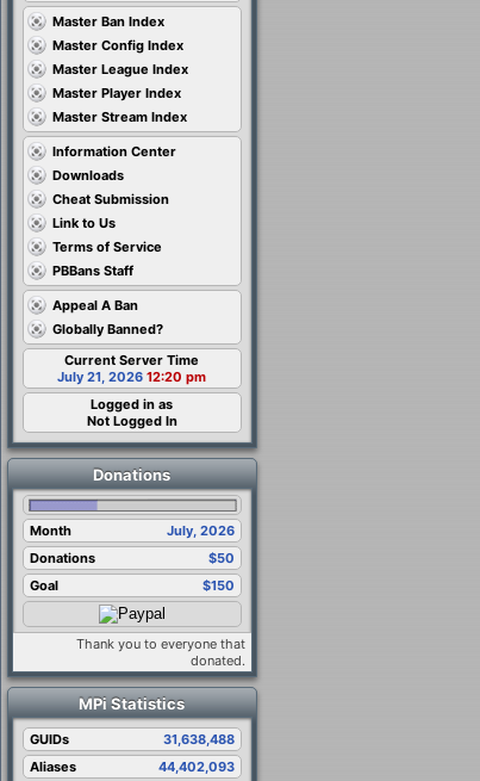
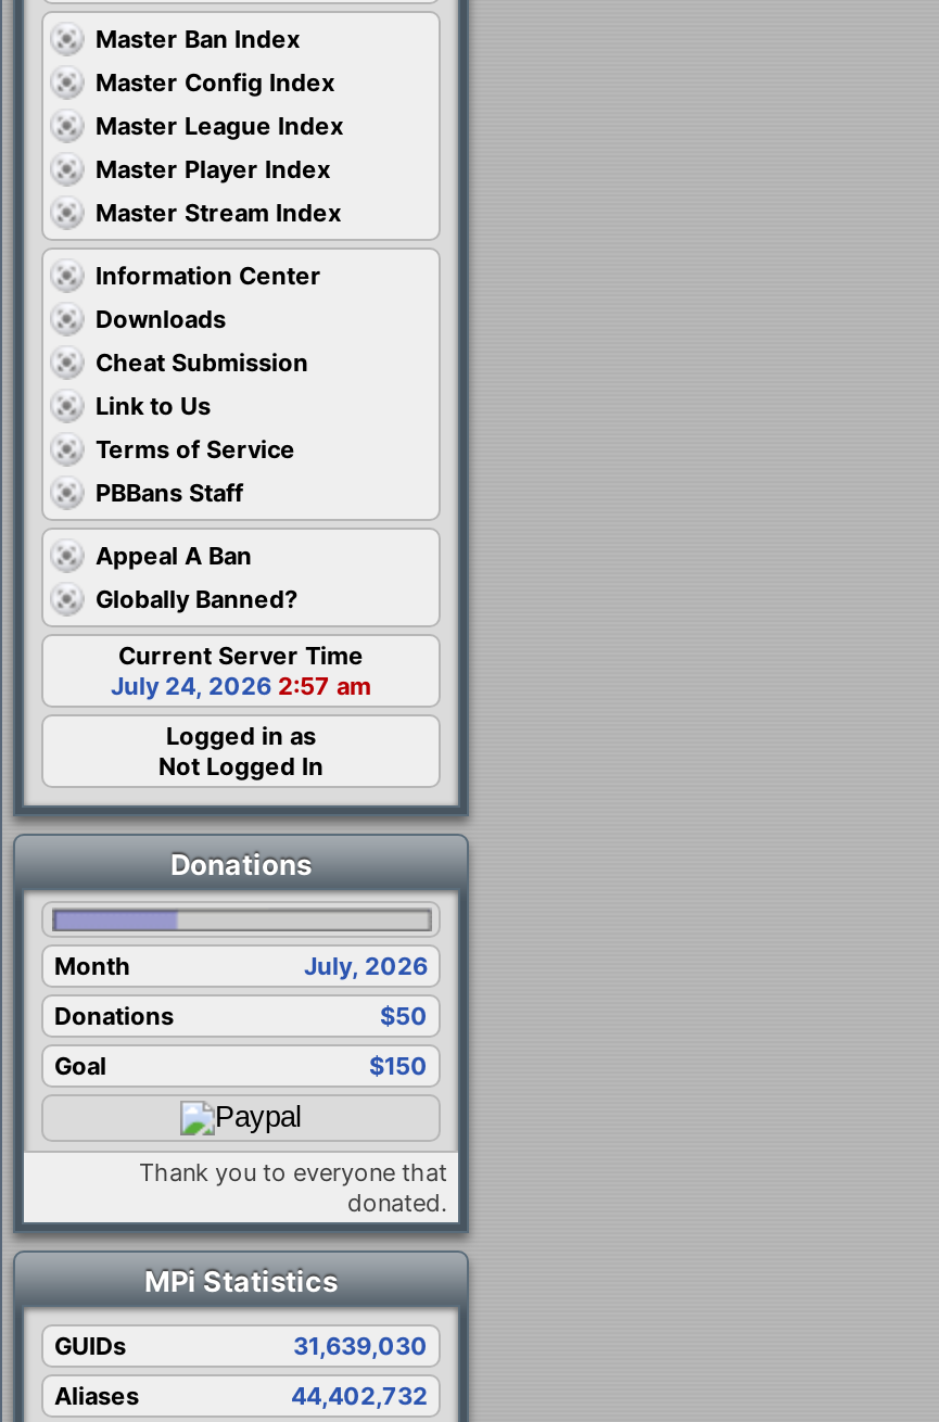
- July 21, 2026 12:20 pm
+ July 24, 2026 2:57 am

- 31,638,488
+ 31,639,030

- 44,402,093
+ 44,402,732
